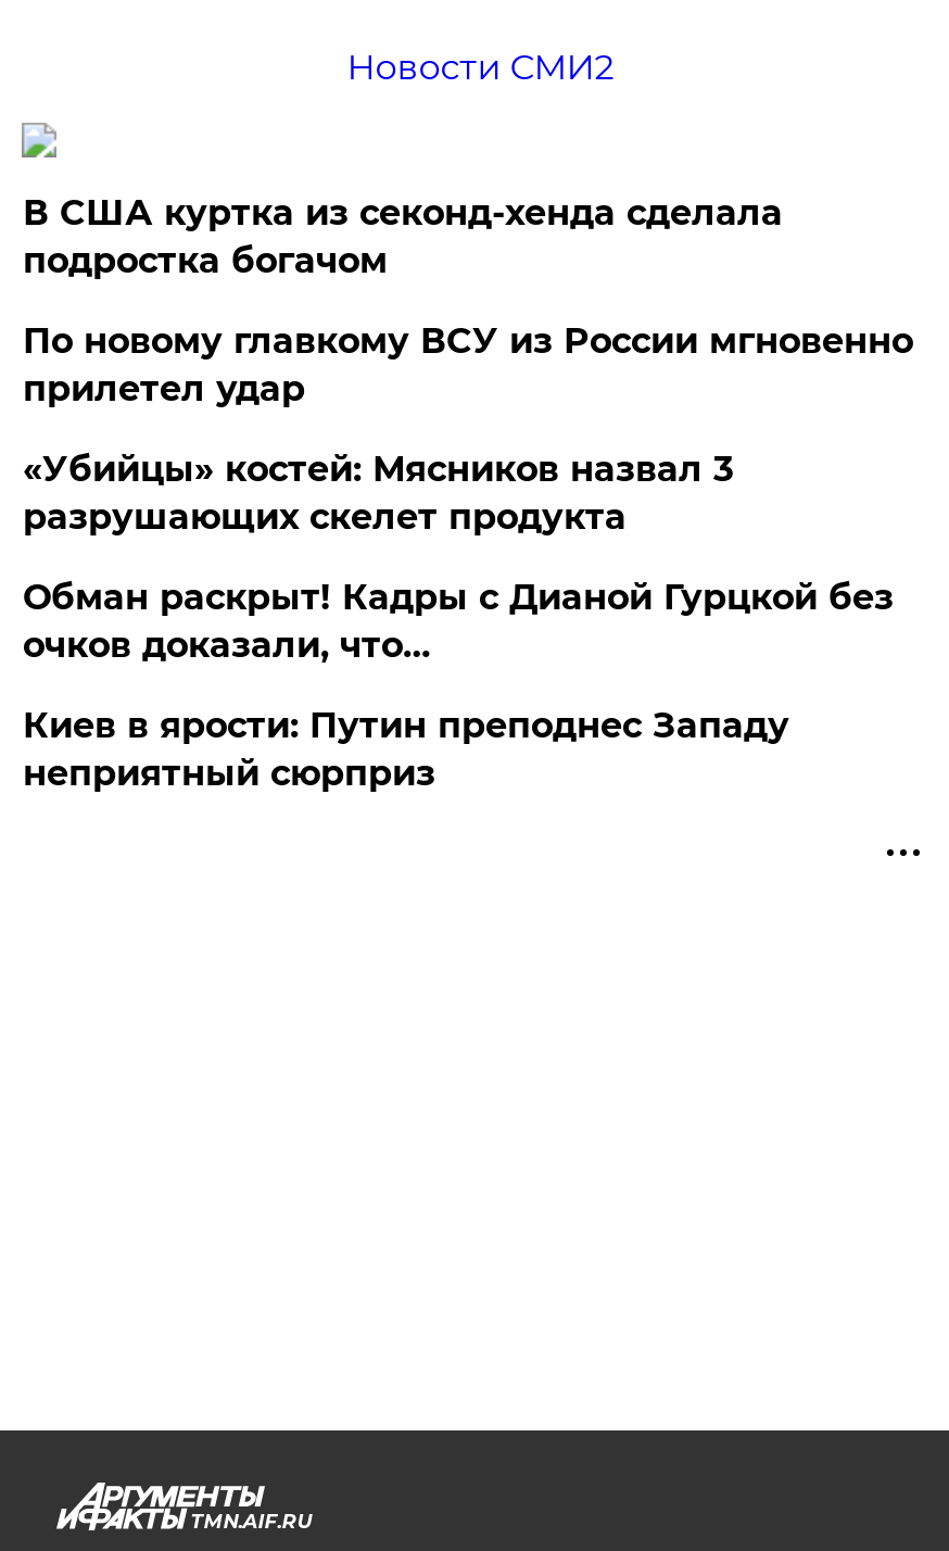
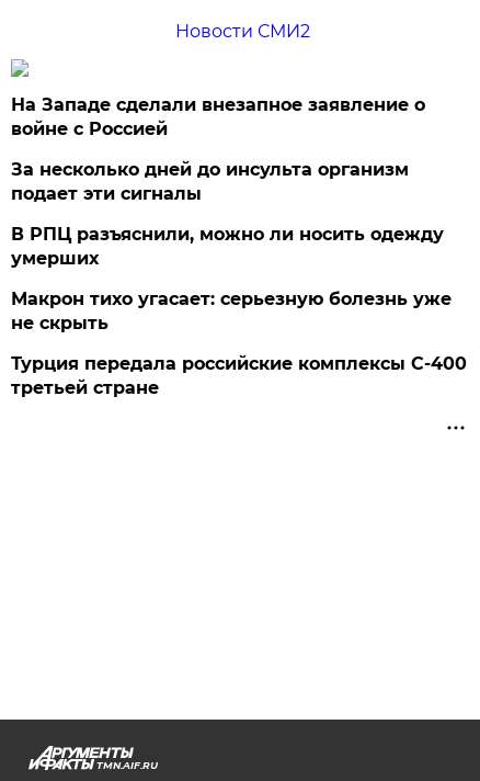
- В США куртка из секонд-хенда сделала
- подростка богачом
+ На Западе сделали внезапное заявление о
+ войне с Россией

- По новому главкому ВСУ из России мгновенно
- прилетел удар
+ За несколько дней до инсульта организм
+ подает эти сигналы

- «Убийцы» костей: Мясников назвал 3
- разрушающих скелет продукта
+ В РПЦ разъяснили, можно ли носить одежду
+ умерших

- Обман раскрыт! Кадры с Дианой Гурцкой без
- очков доказали, что…
+ Макрон тихо угасает: серьезную болезнь уже
+ не скрыть

- Киев в ярости: Путин преподнес Западу
- неприятный сюрприз
+ Турция передала российские комплексы С-400
+ третьей стране
